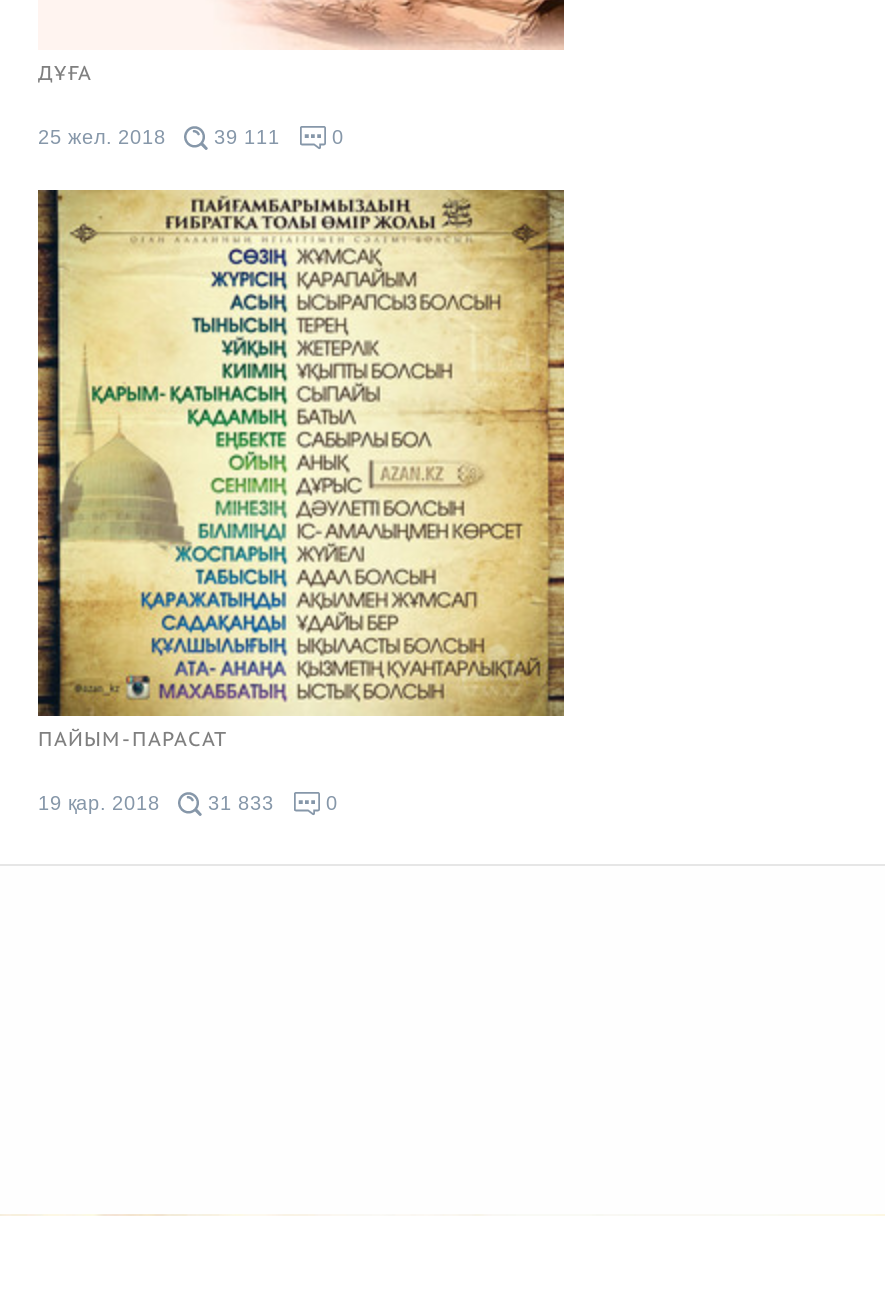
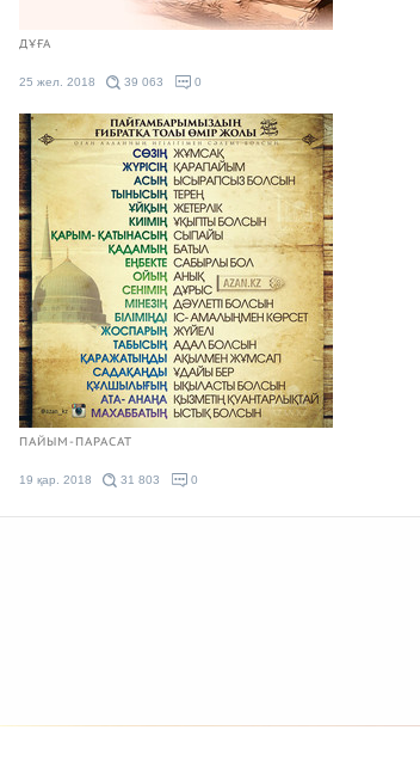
- 25 жел. 2018 39 111
+ 25 жел. 2018 39 063

- 19 қар. 2018 31 833
+ 19 қар. 2018 31 803
